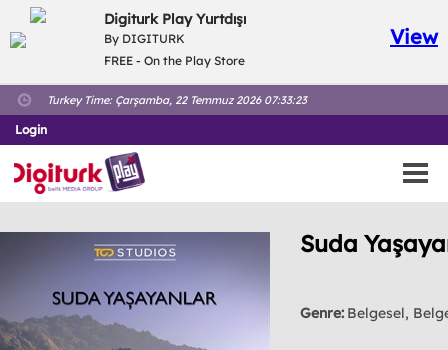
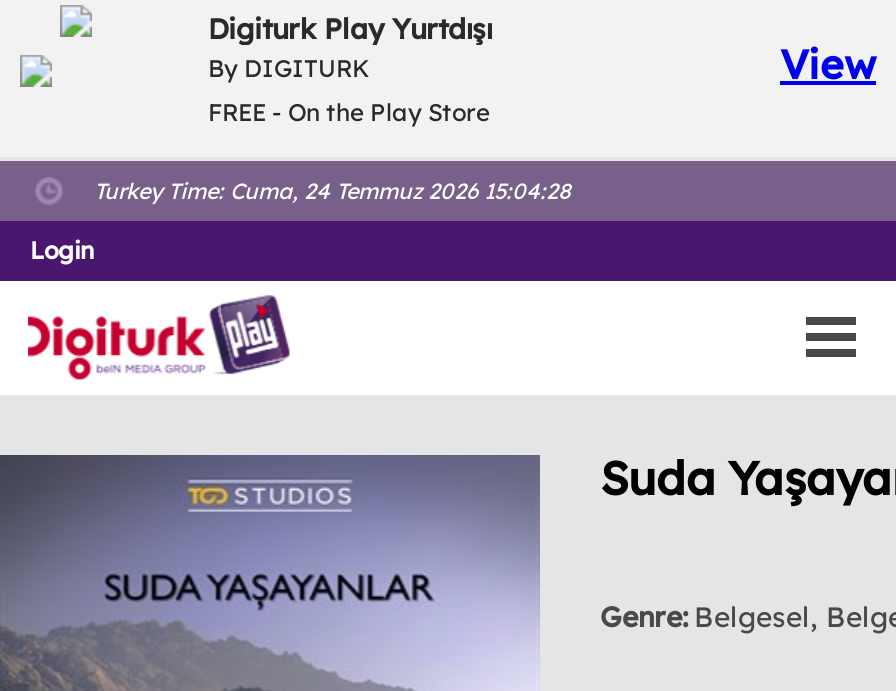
- Turkey Time: Çarşamba, 22 Temmuz 2026 07:33:23
+ Turkey Time: Cuma, 24 Temmuz 2026 15:04:28
